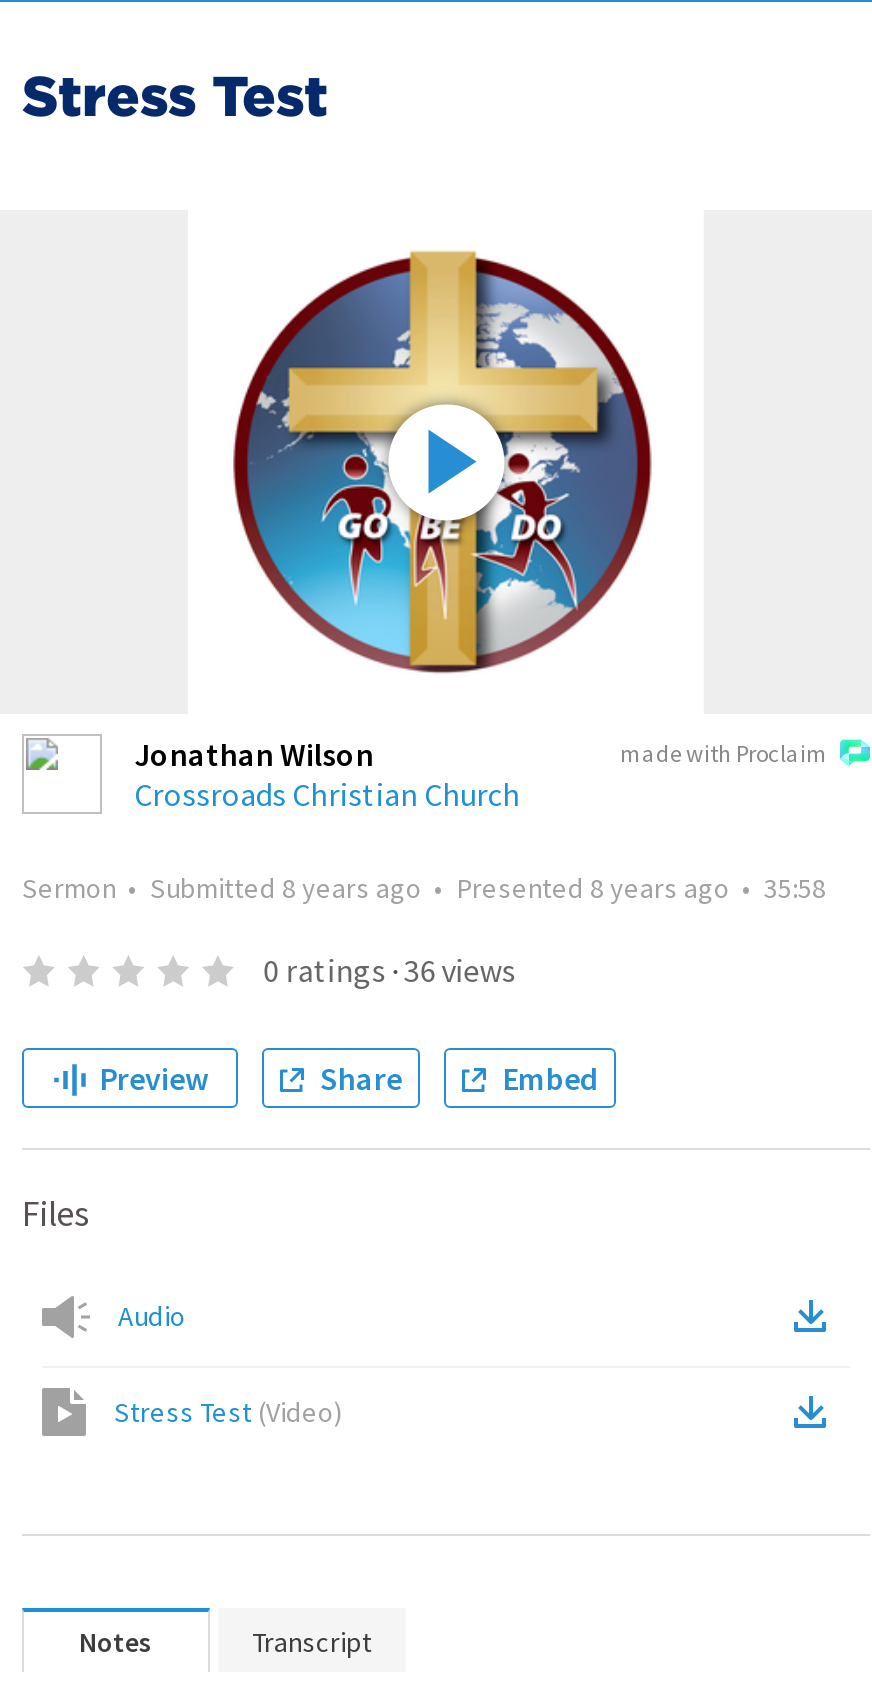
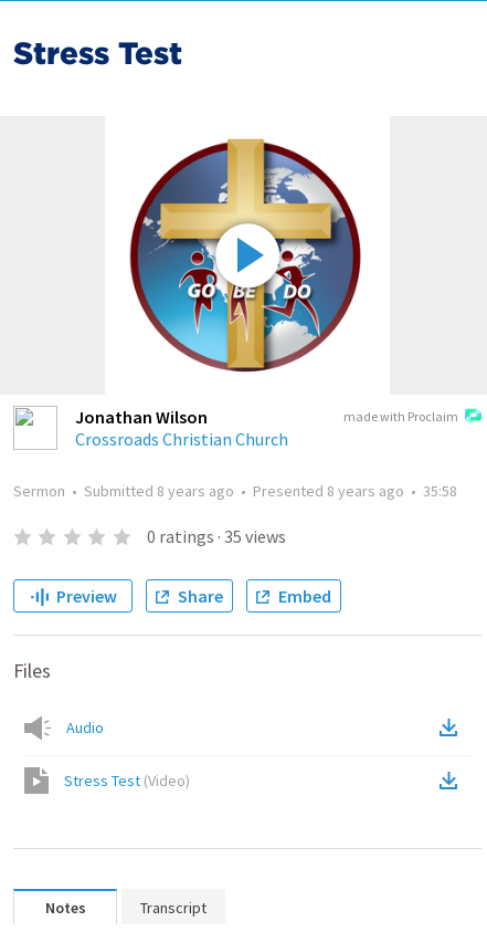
- 0 ratings · 36 views
+ 0 ratings · 35 views
